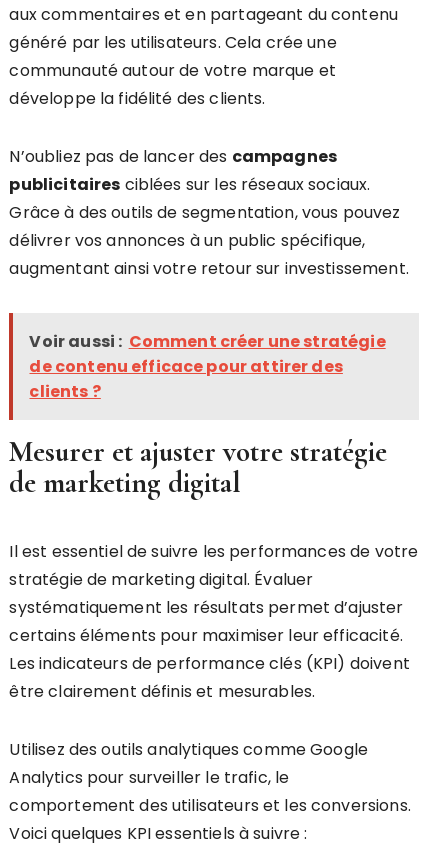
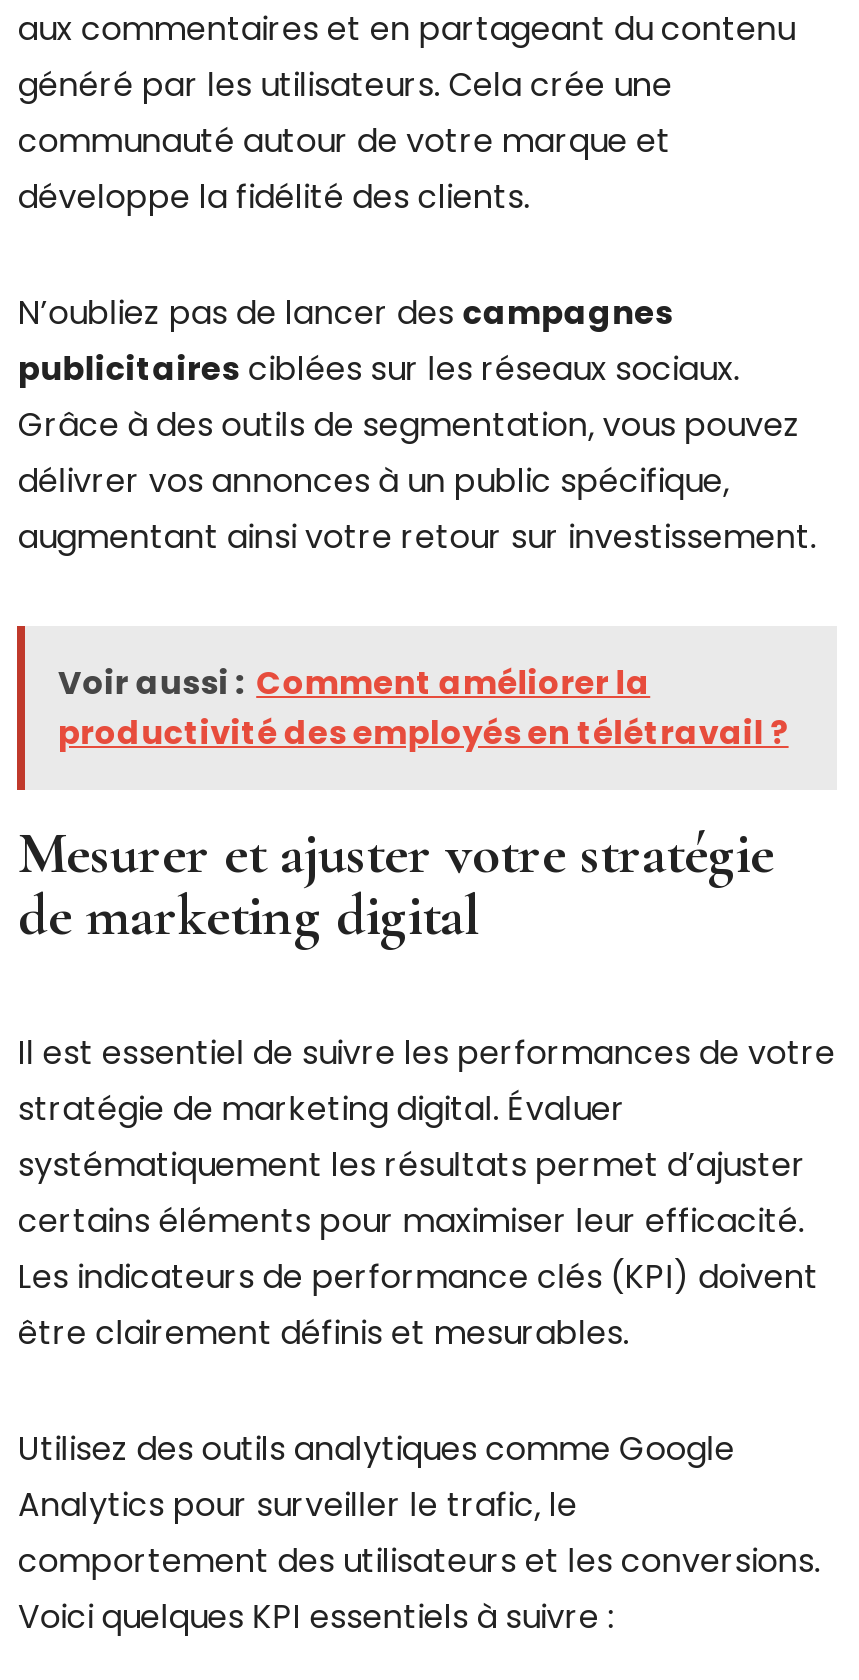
- Voir aussi : Comment créer une stratégie
- de contenu efficace pour attirer des
- clients ?
+ Voir aussi : Comment améliorer la
+ productivité des employés en télétravail ?
